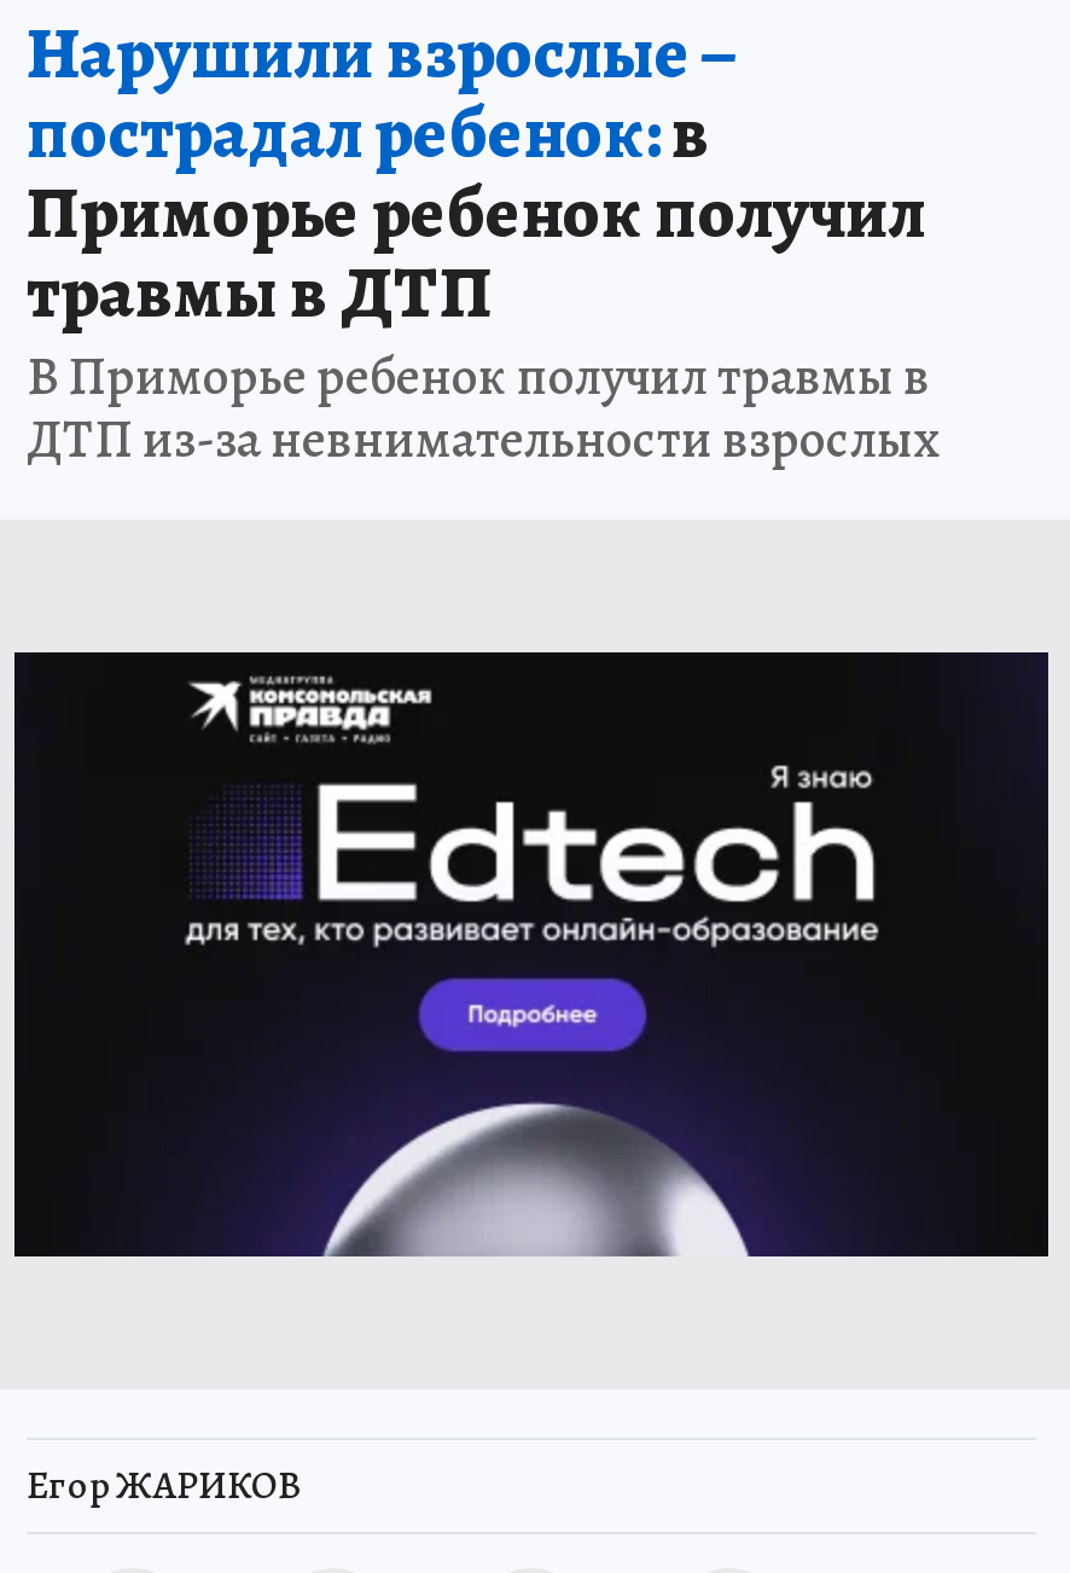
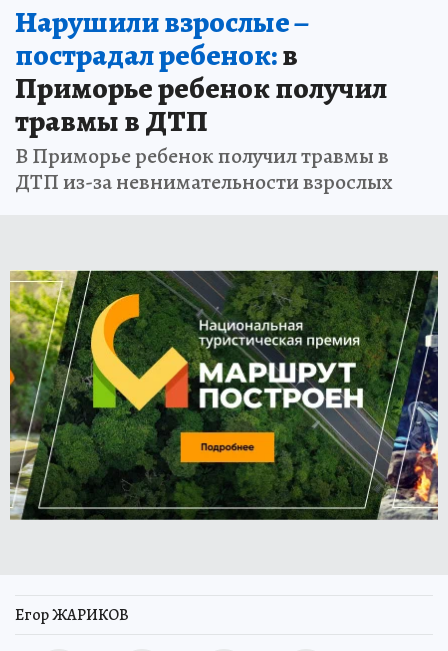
- [image]
+ [image]
